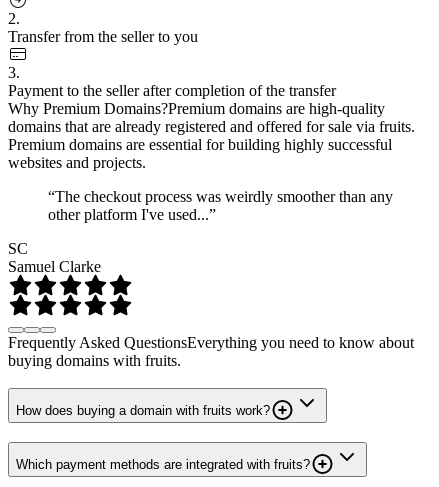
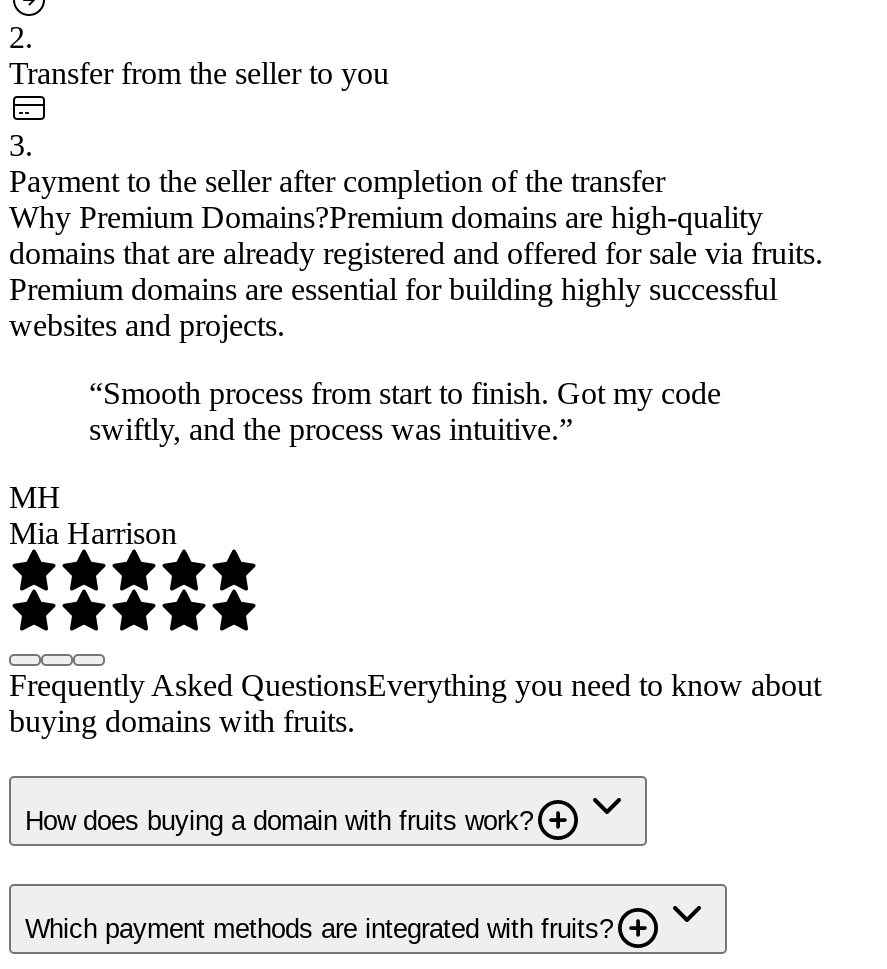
- “The checkout process was weirdly smoother than any
- other platform I've used...”
+ “Smooth process from start to finish. Got my code
+ swiftly, and the process was intuitive.”

- SC
- Samuel Clarke
+ MH
+ Mia Harrison
